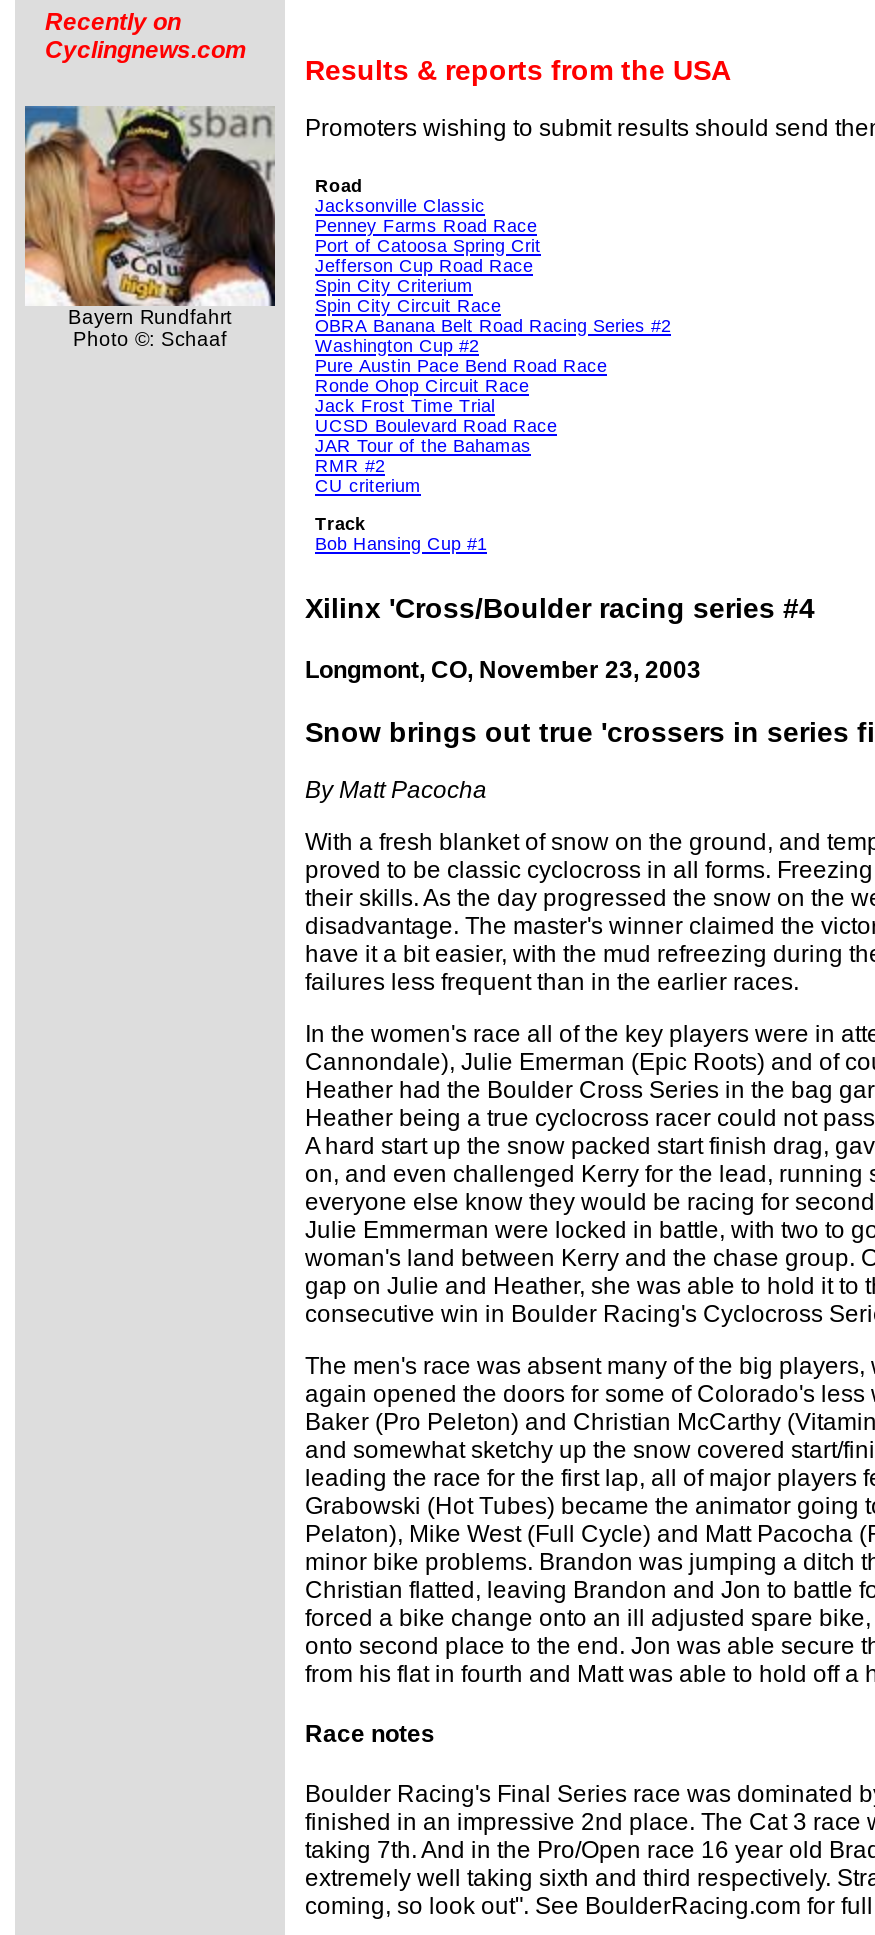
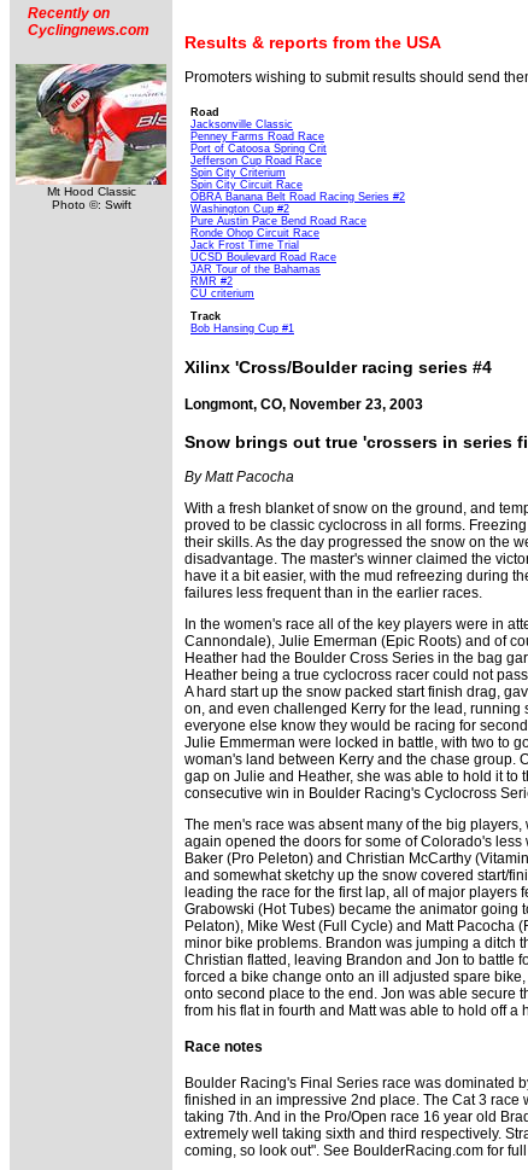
- [image]
- Bayern Rundfahrt
- Photo ©: Schaaf
+ [image]
+ Mt Hood Classic
+ Photo ©: Swift
